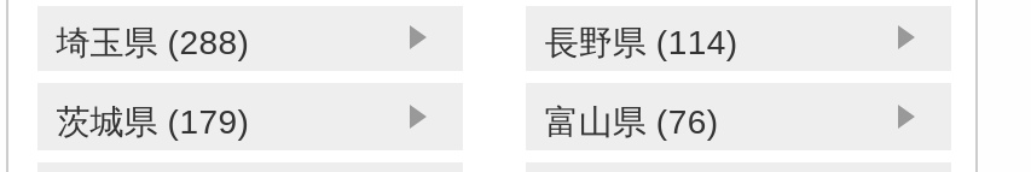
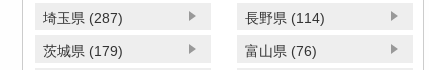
- 埼玉県 (288)
+ 埼玉県 (287)
